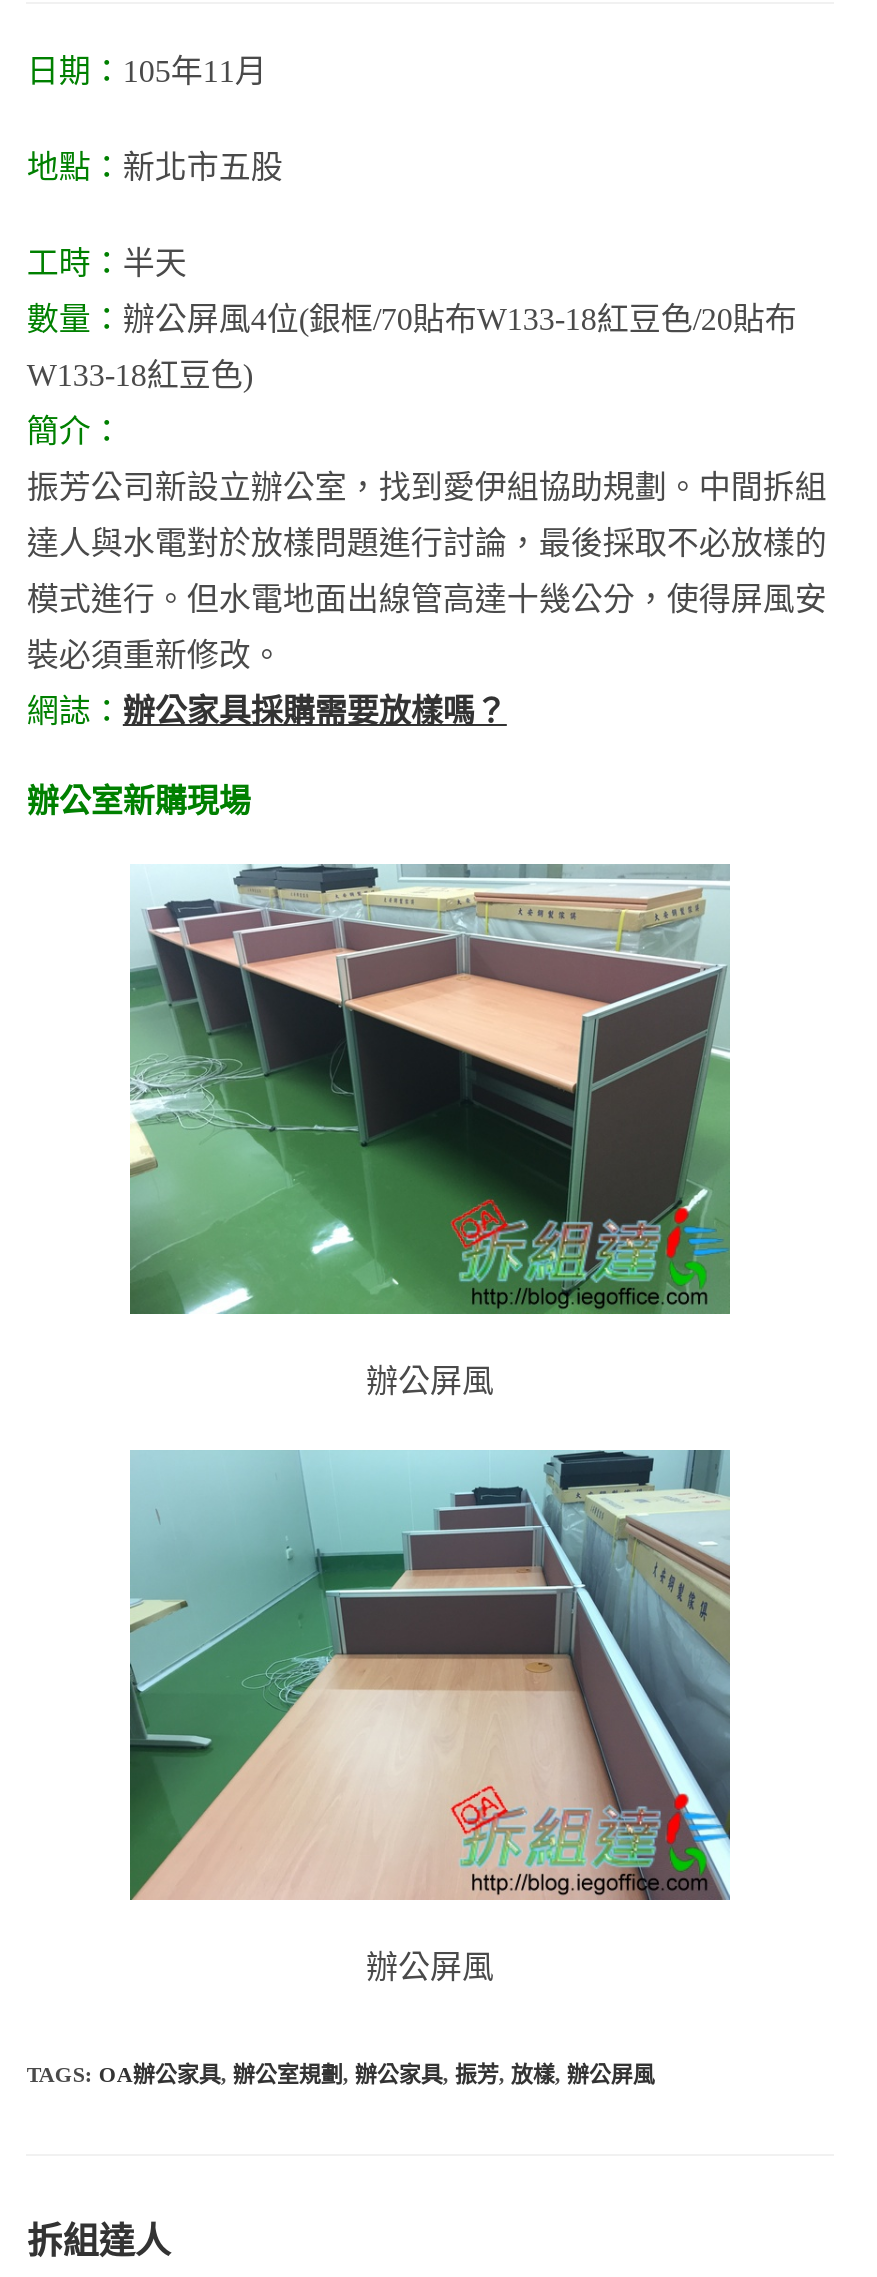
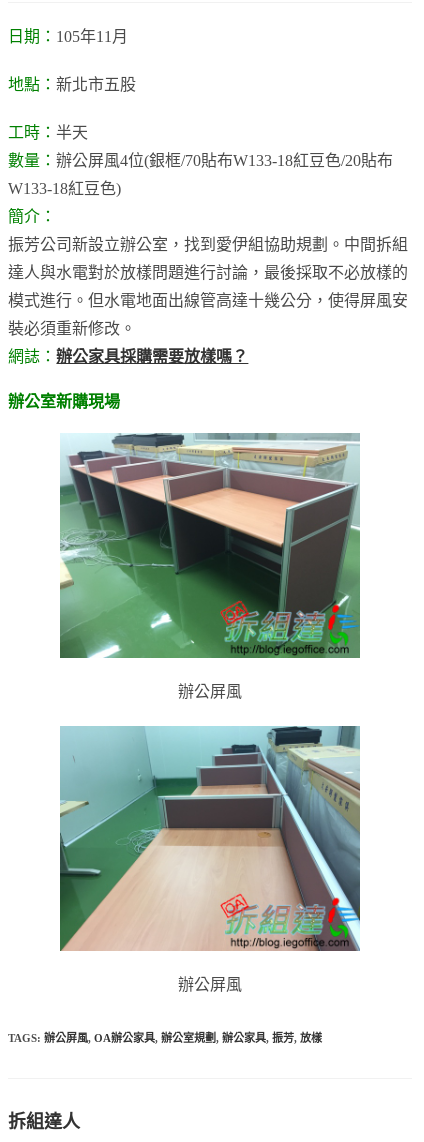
- TAGS: OA辦公家具, 辦公室規劃, 辦公家具, 振芳, 放樣, 辦公屏風
+ TAGS:辦公屏風, OA辦公家具, 辦公室規劃, 辦公家具, 振芳, 放樣
